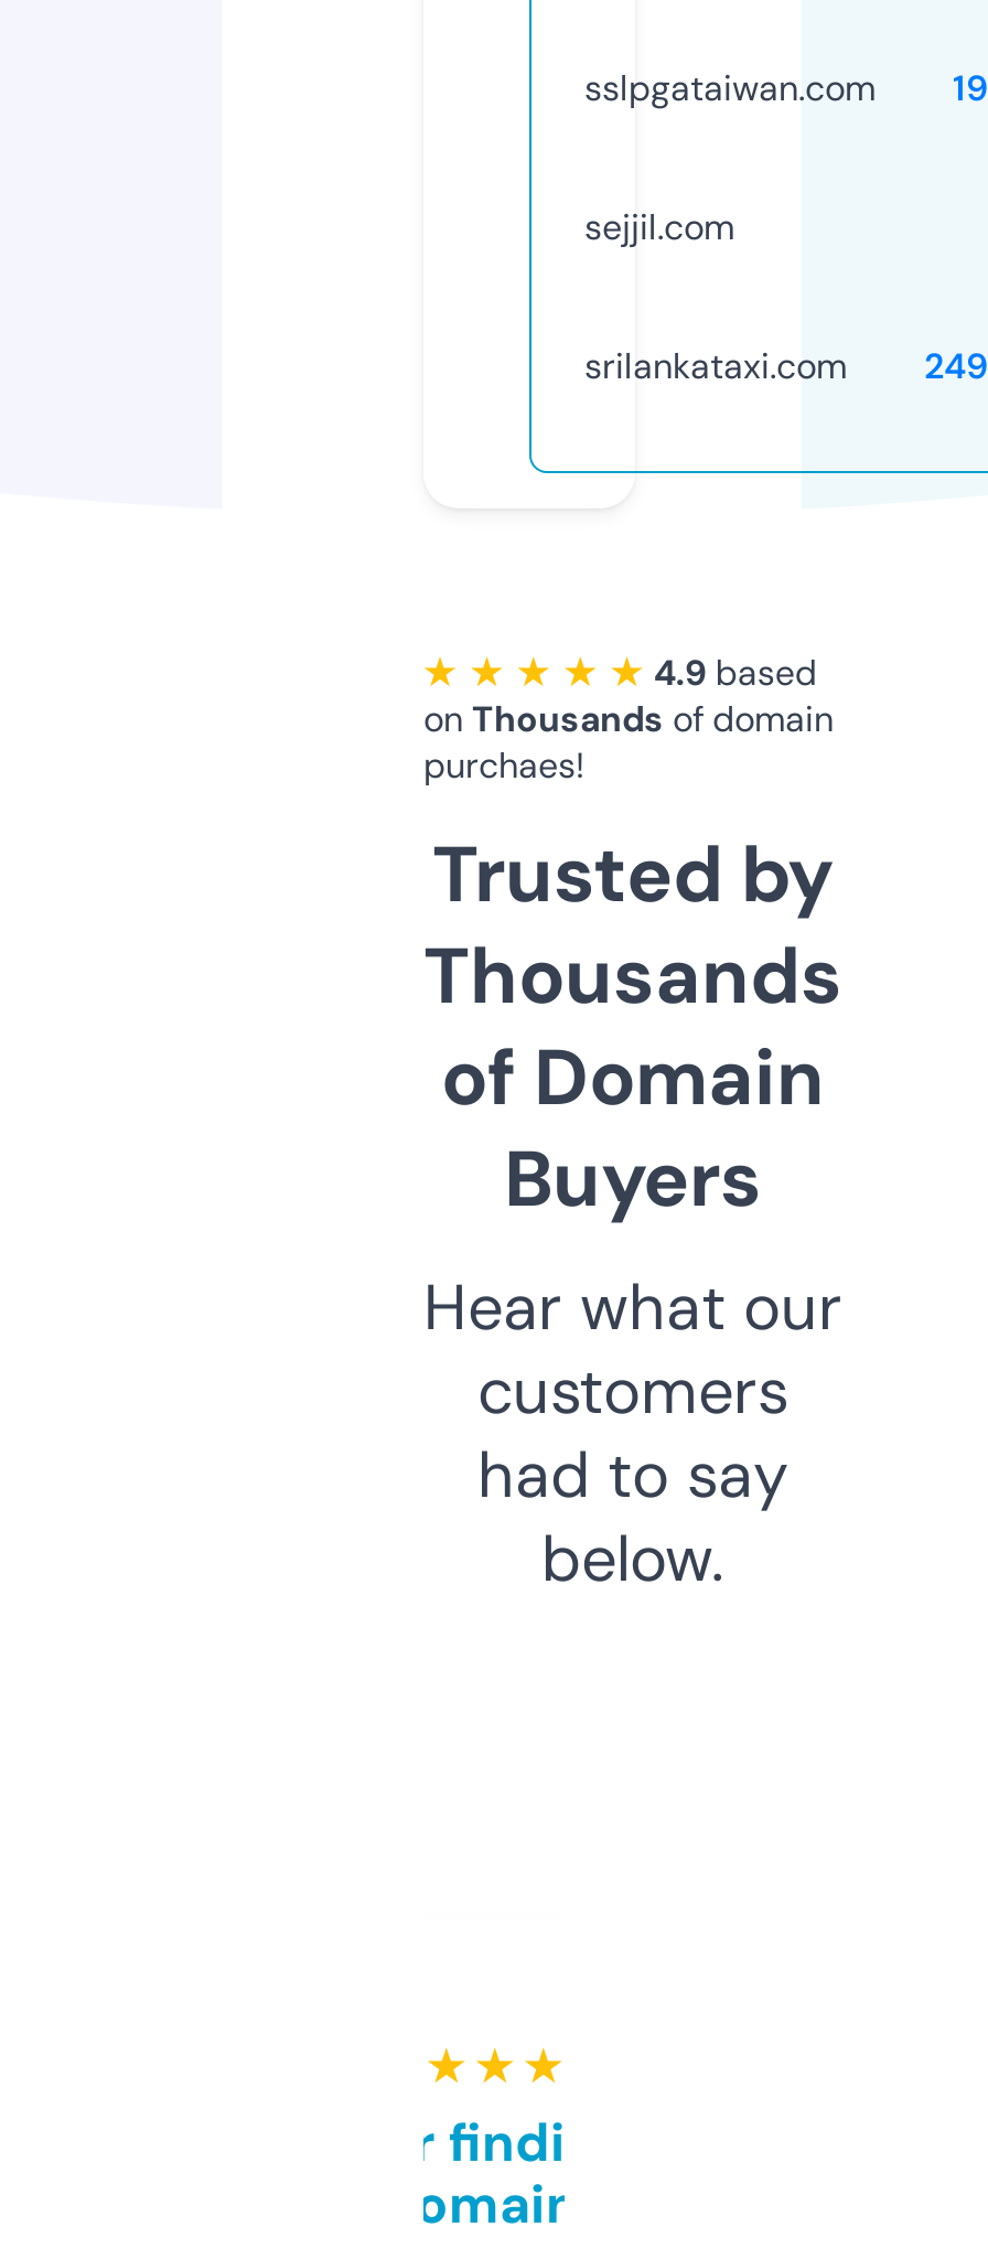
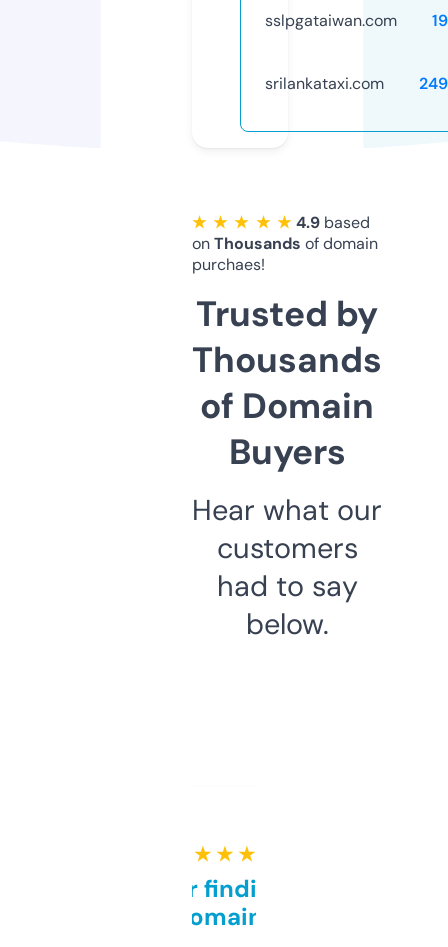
- sejjil.com
